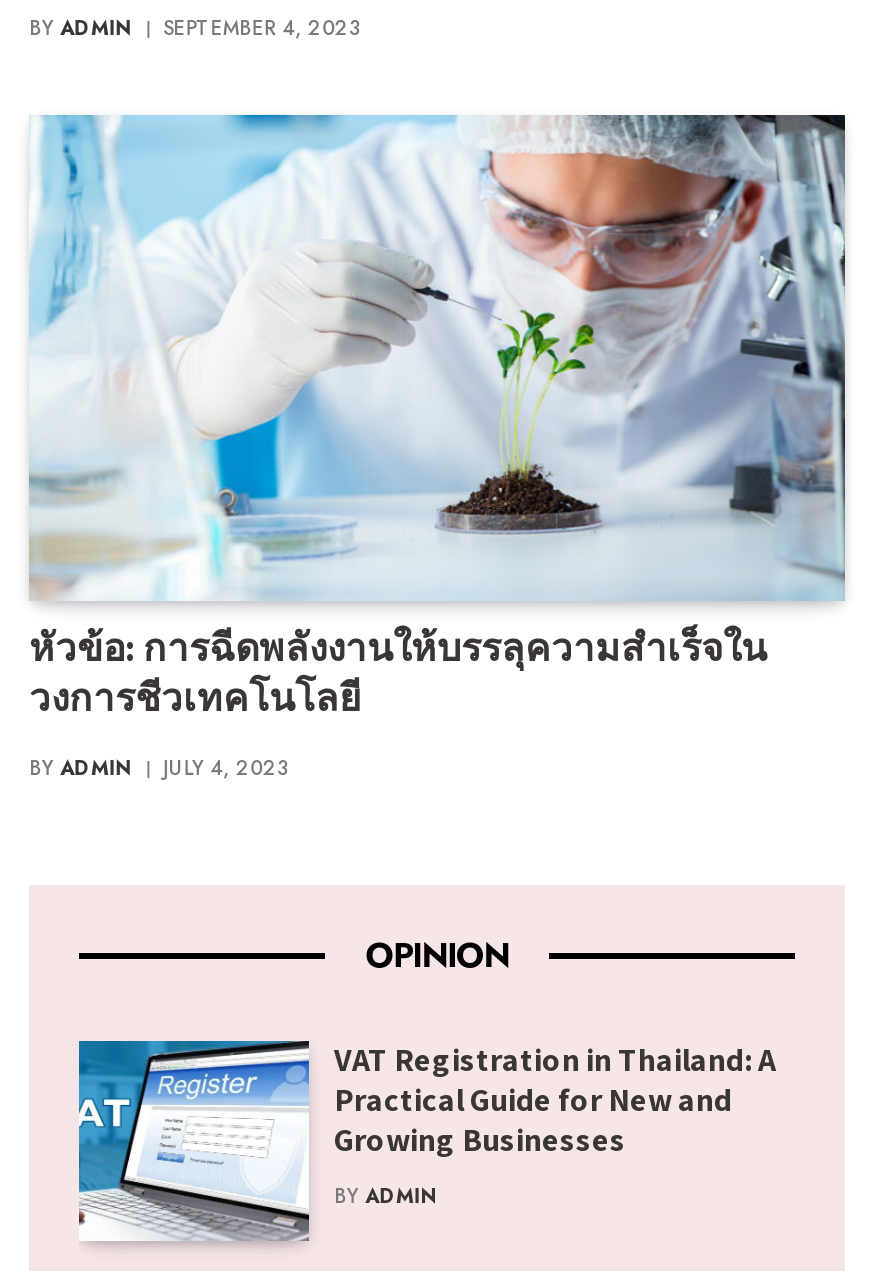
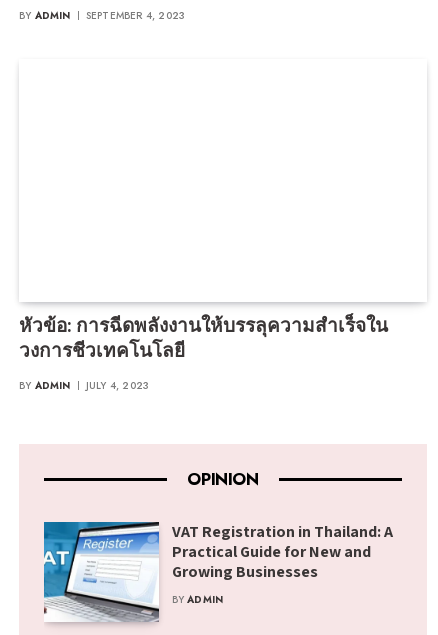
- [image]
